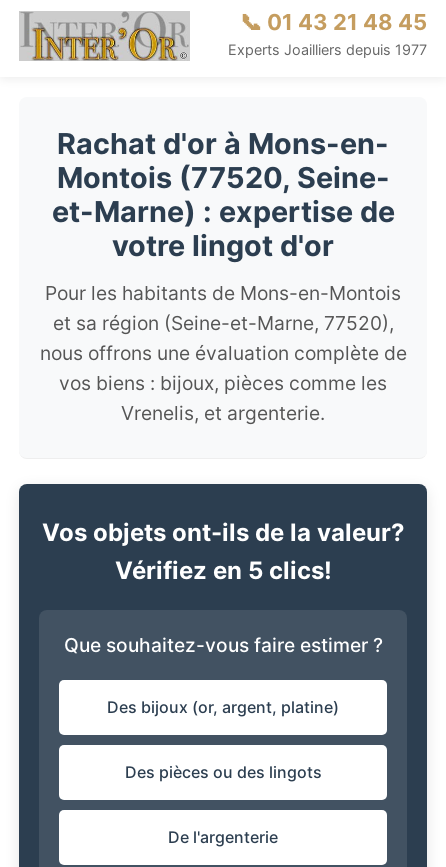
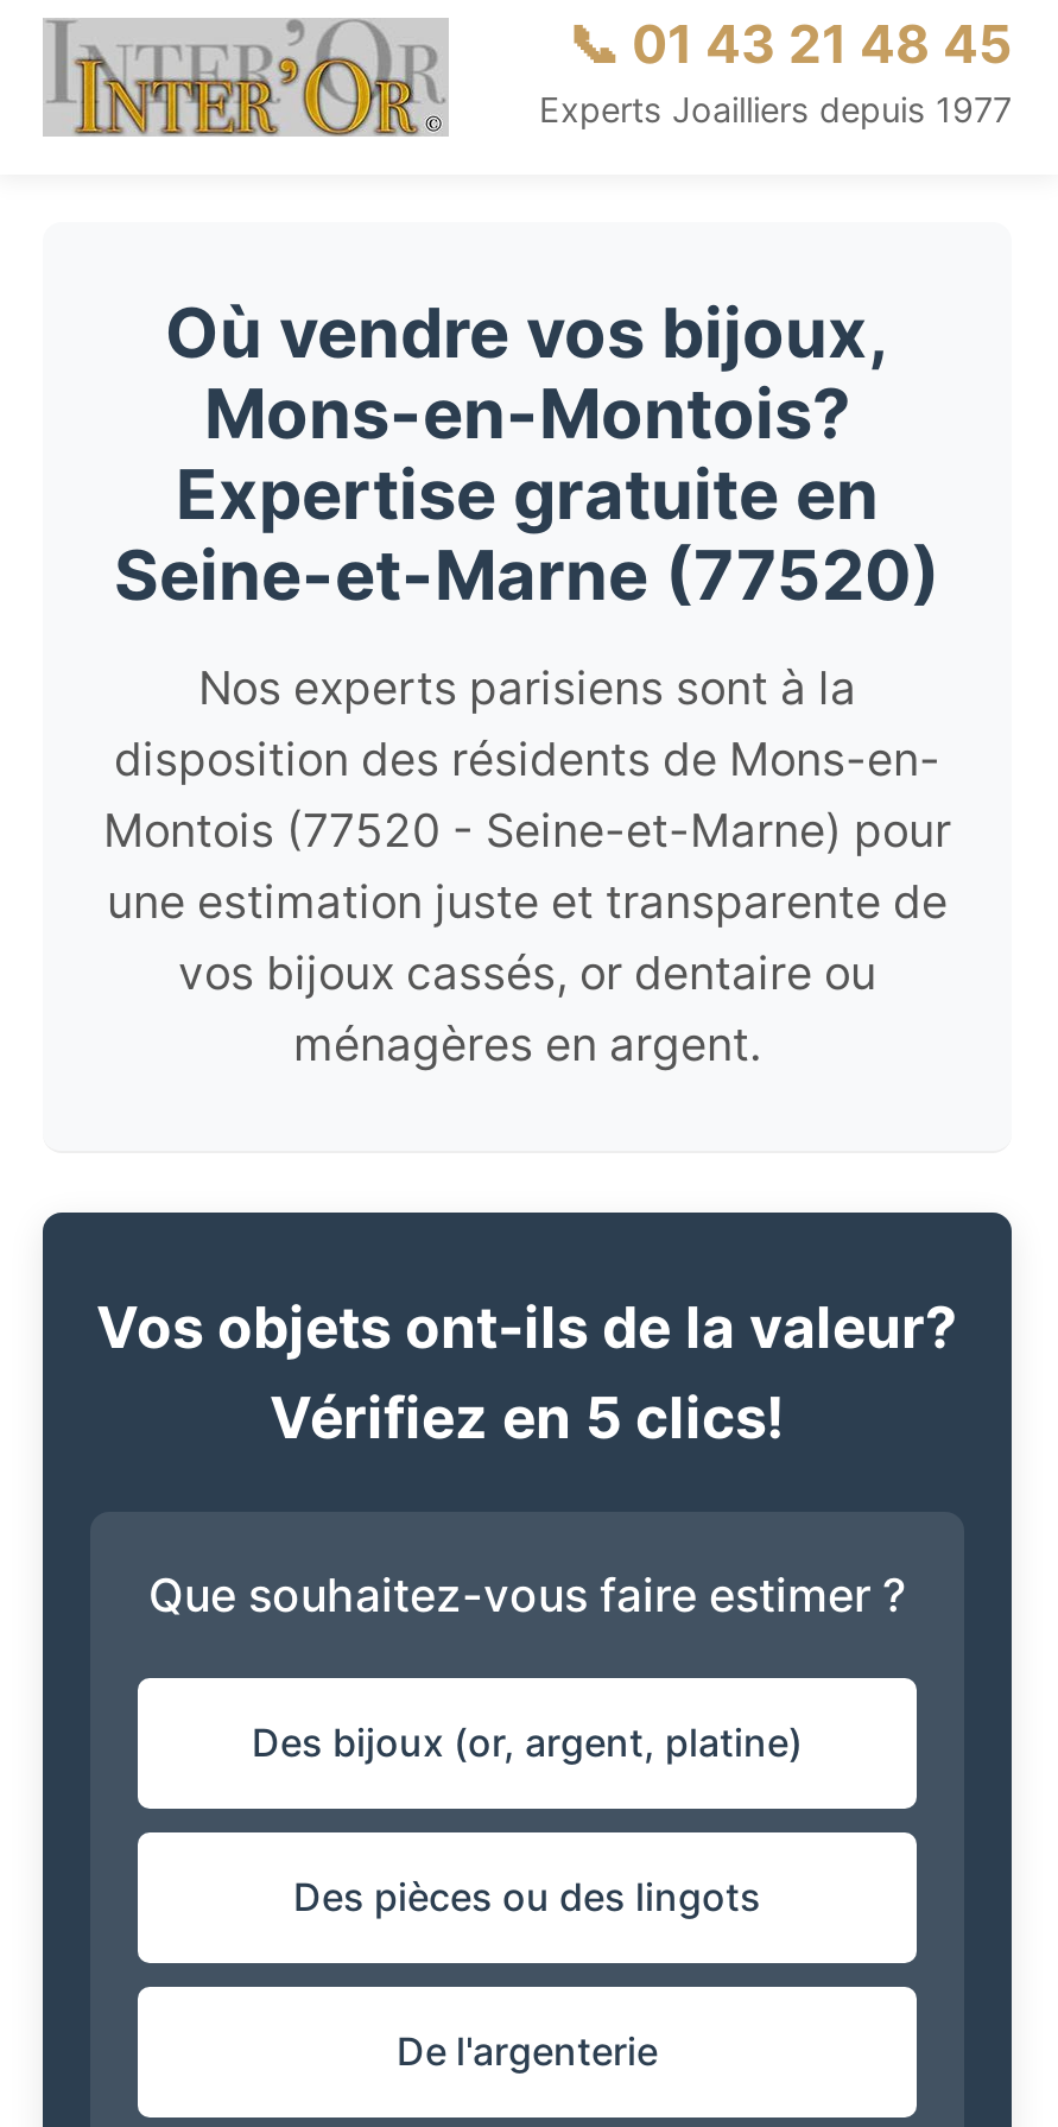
- Rachat d'or à Mons-en-
- Montois (77520, Seine-
- et-Marne) : expertise de
- votre lingot d'or
+ Où vendre vos bijoux,
+ Mons-en-Montois?
+ Expertise gratuite en
+ Seine-et-Marne (77520)

- Pour les habitants de Mons-en-Montois
- et sa région (Seine-et-Marne, 77520),
- nous offrons une évaluation complète de
- vos biens : bijoux, pièces comme les
- Vrenelis, et argenterie.
+ Nos experts parisiens sont à la
+ disposition des résidents de Mons-en-
+ Montois (77520 - Seine-et-Marne) pour
+ une estimation juste et transparente de
+ vos bijoux cassés, or dentaire ou
+ ménagères en argent.
